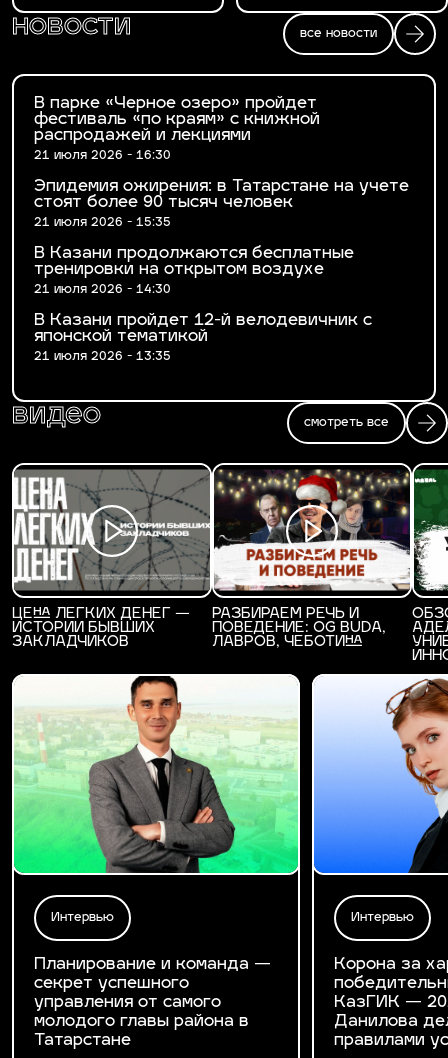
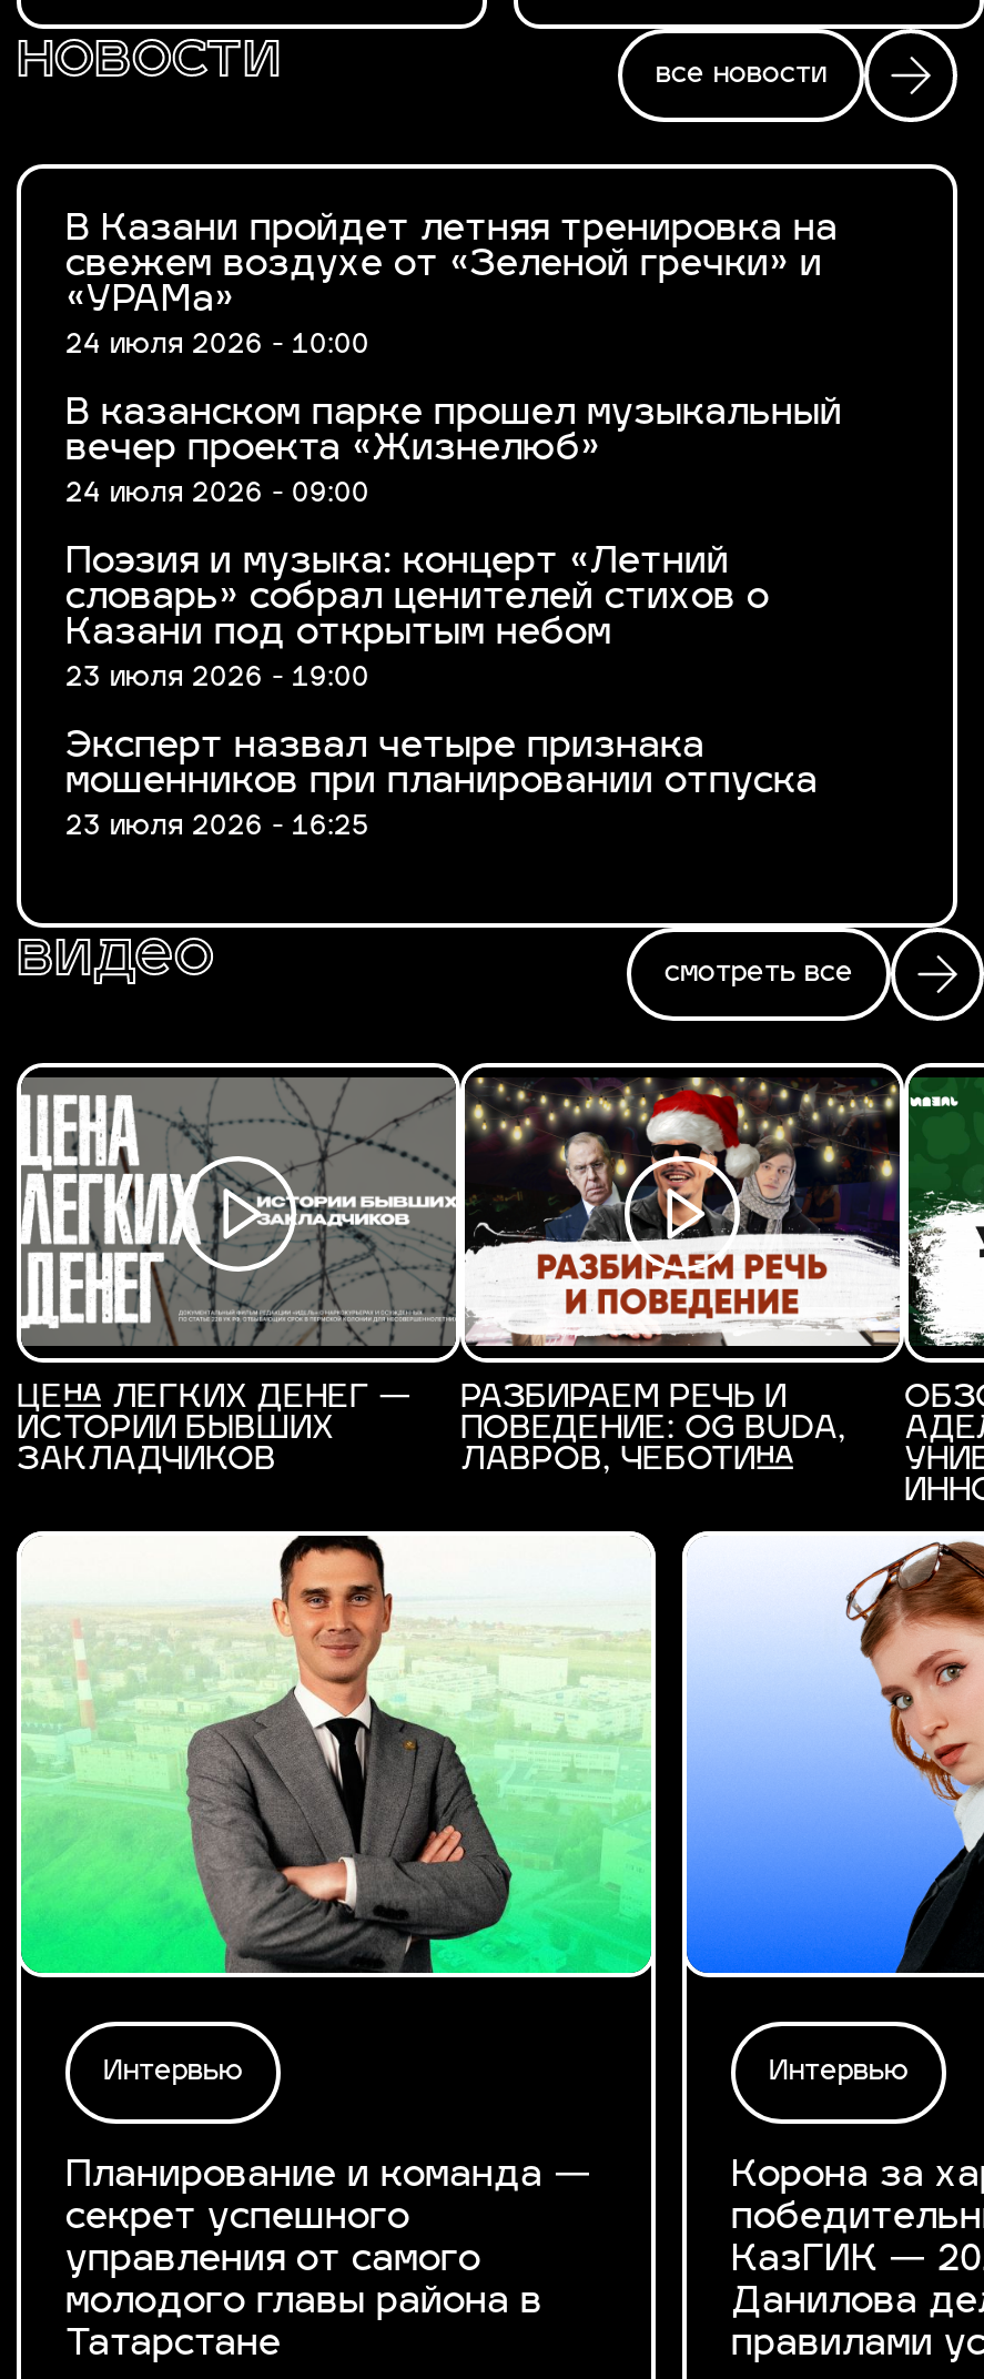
- В парке «Черное озеро» пройдет
- фестиваль «по краям» с книжной
- распродажей и лекциями
- 21 июля 2026 - 16:30
+ В Казани пройдет летняя тренировка на
+ свежем воздухе от «Зеленой гречки» и
+ «УРАМа»
+ 24 июля 2026 - 10:00

- Эпидемия ожирения: в Татарстане на учете
- стоят более 90 тысяч человек
- 21 июля 2026 - 15:35
+ В казанском парке прошел музыкальный
+ вечер проекта «Жизнелюб»
+ 24 июля 2026 - 09:00

- В Казани продолжаются бесплатные
- тренировки на открытом воздухе
- 21 июля 2026 - 14:30
+ Поэзия и музыка: концерт «Летний
+ словарь» собрал ценителей стихов о
+ Казани под открытым небом
+ 23 июля 2026 - 19:00

- В Казани пройдет 12-й велодевичник с
- японской тематикой
- 21 июля 2026 - 13:35
+ Эксперт назвал четыре признака
+ мошенников при планировании отпуска
+ 23 июля 2026 - 16:25
